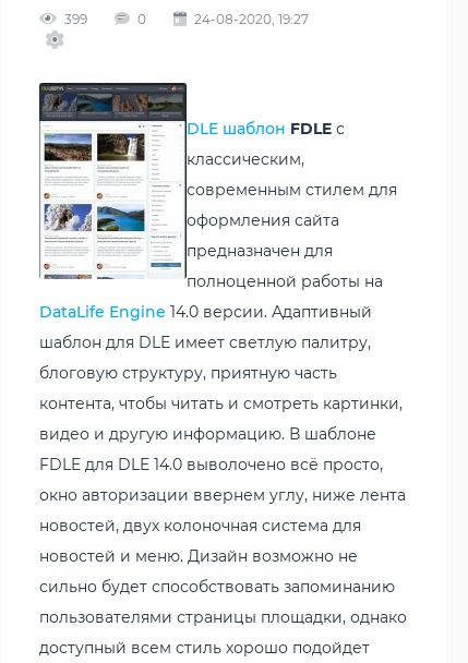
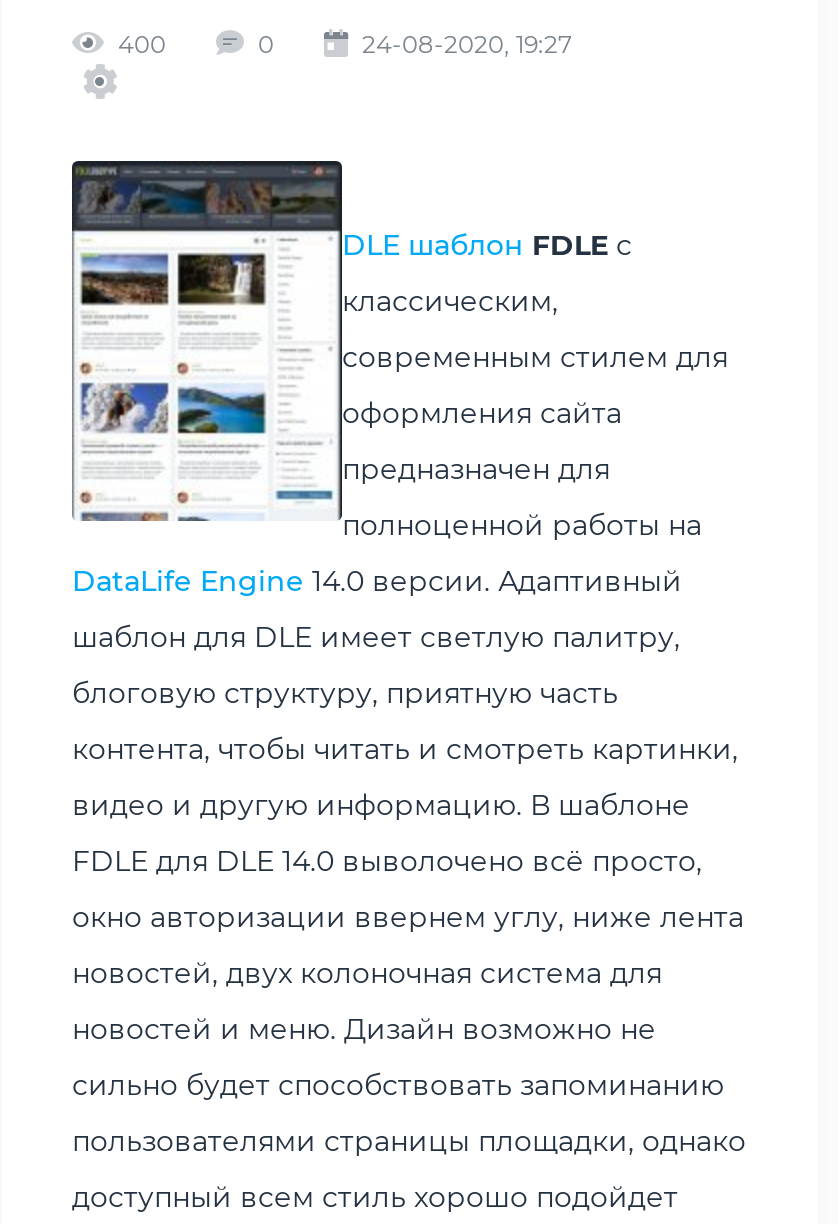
- 399
+ 400
